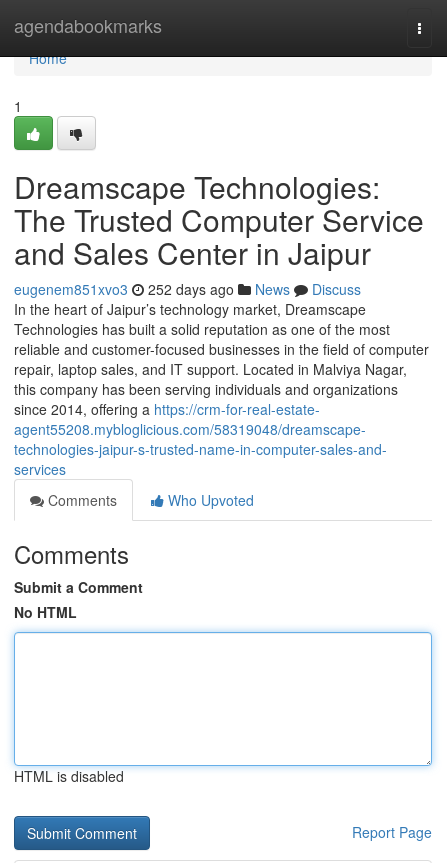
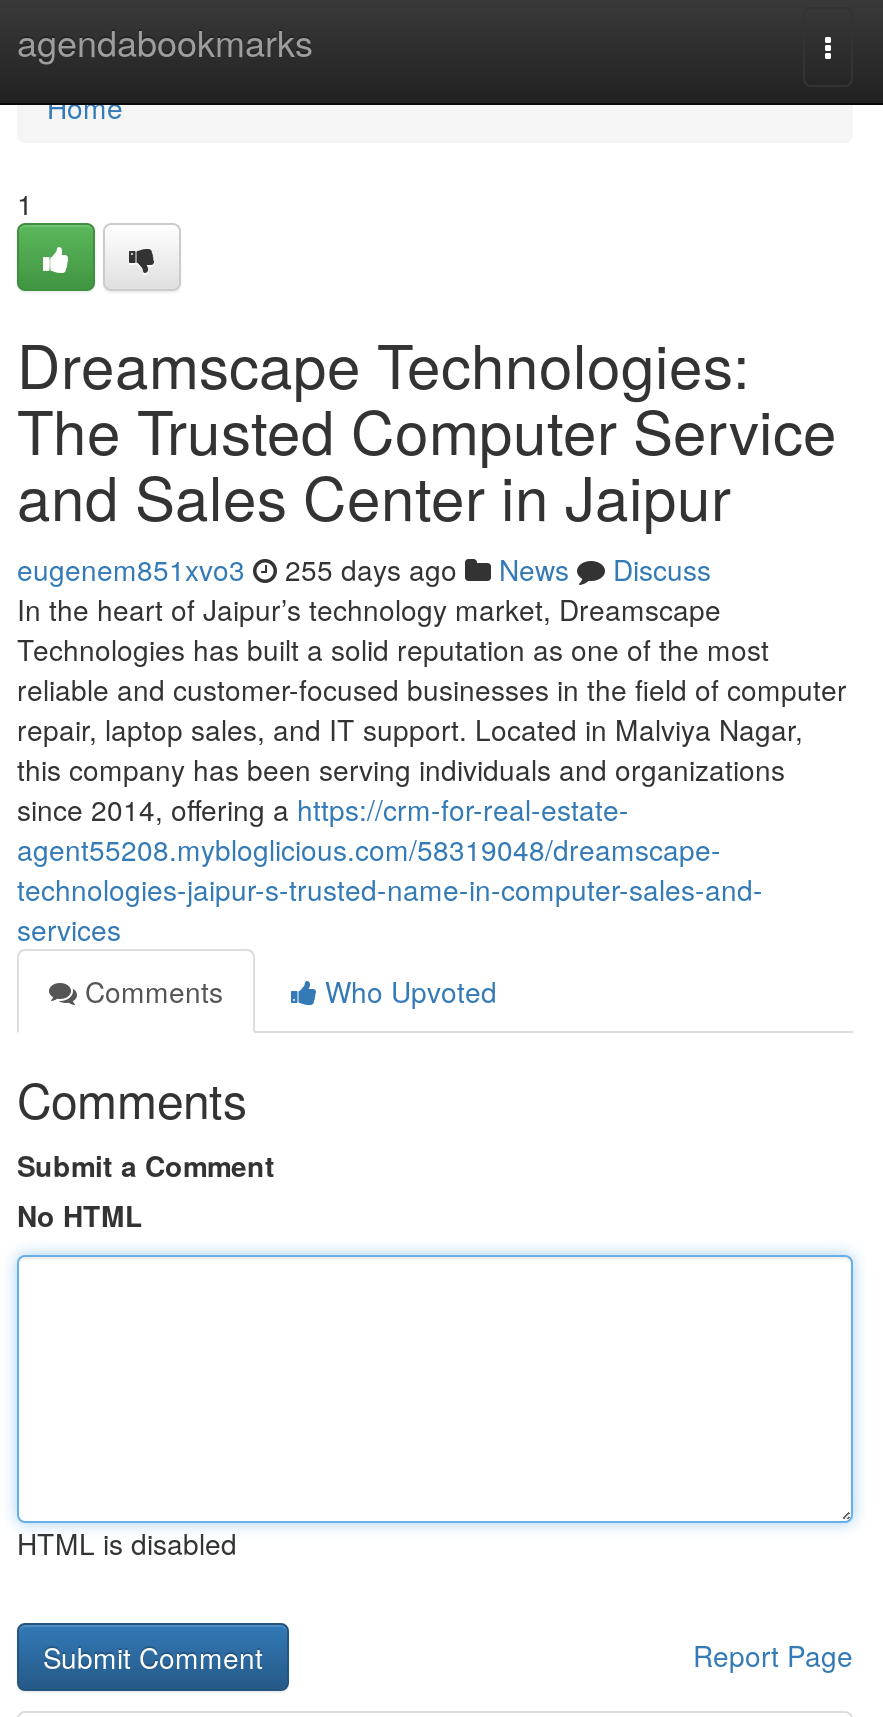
- eugenem851xvo3 252 days ago News Discuss
+ eugenem851xvo3 255 days ago News Discuss
